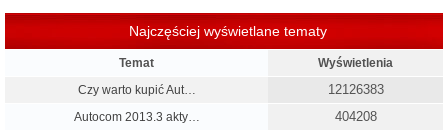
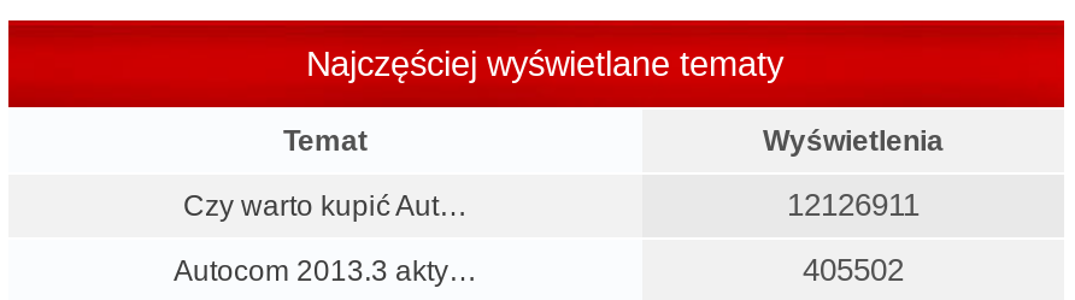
- 12126383
+ 12126911

- 404208
+ 405502
